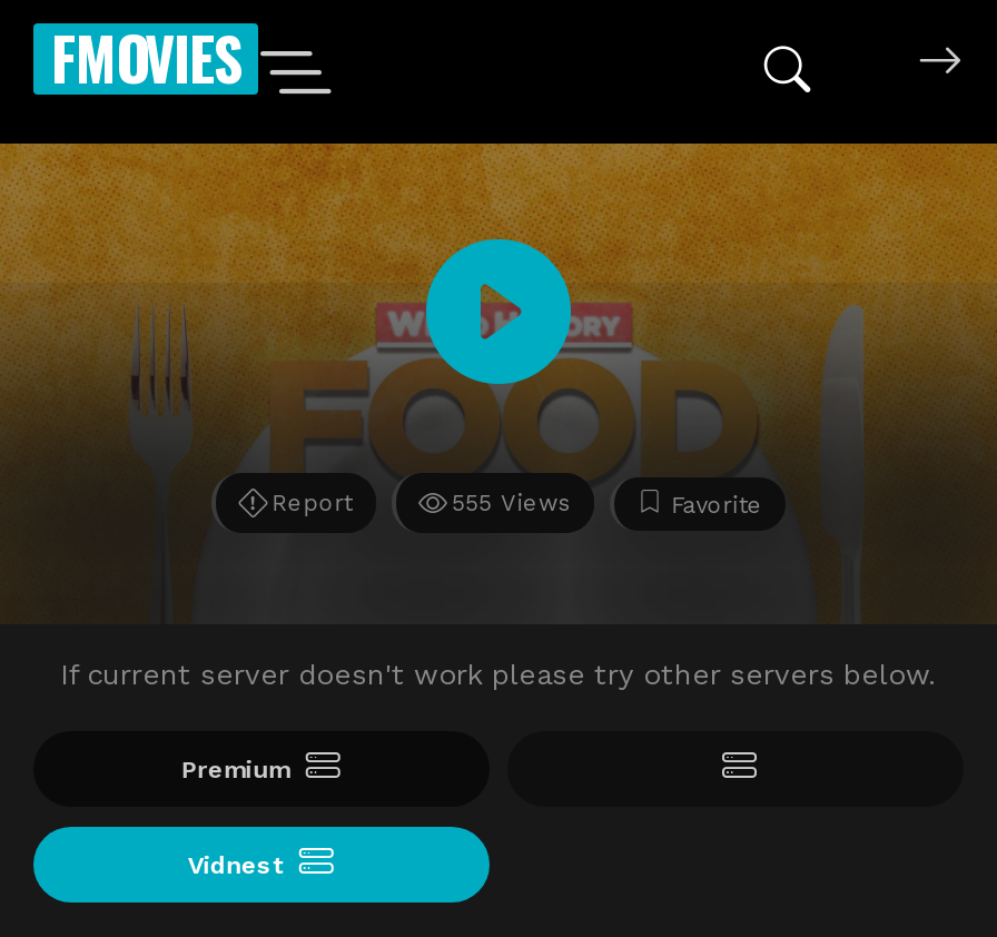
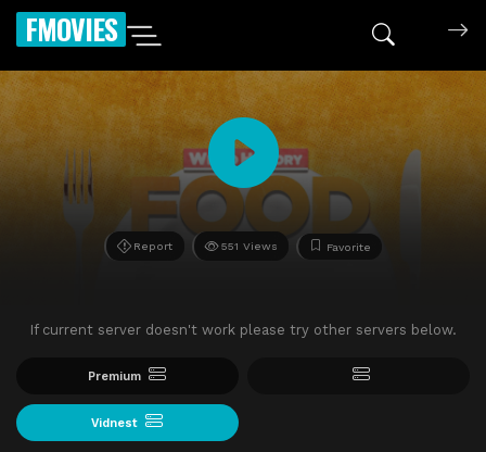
- 555 Views
+ 551 Views
